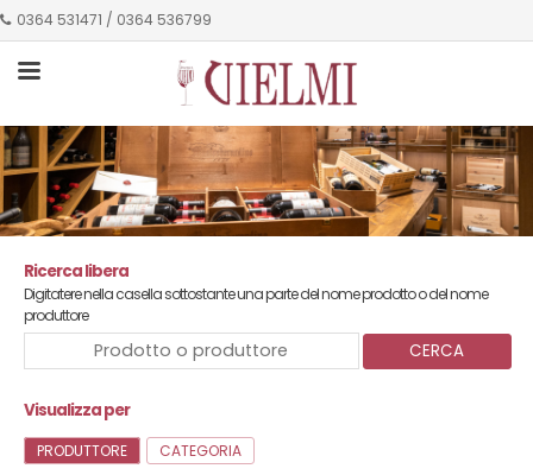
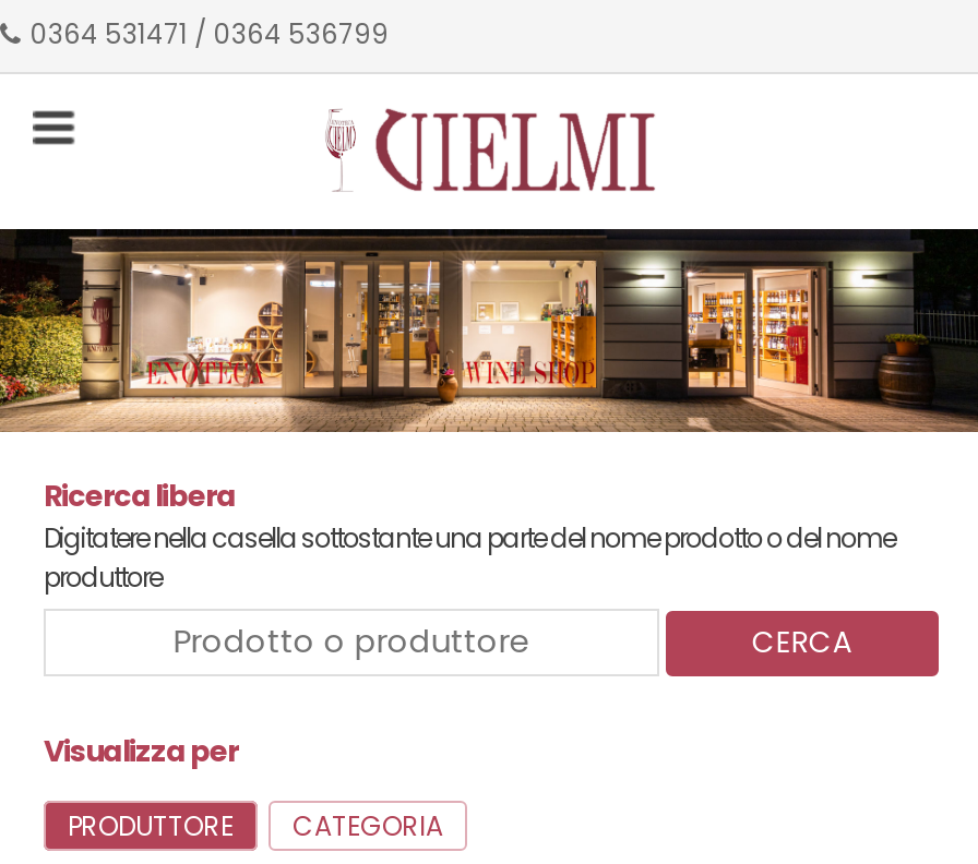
- [image]
+ [image]
